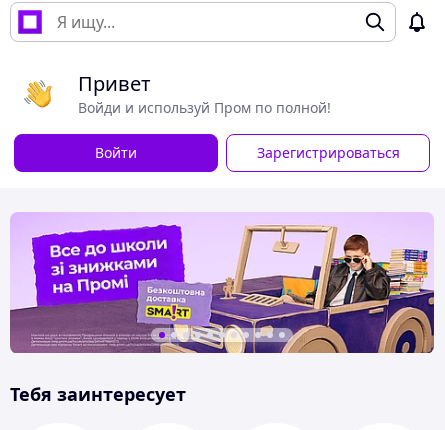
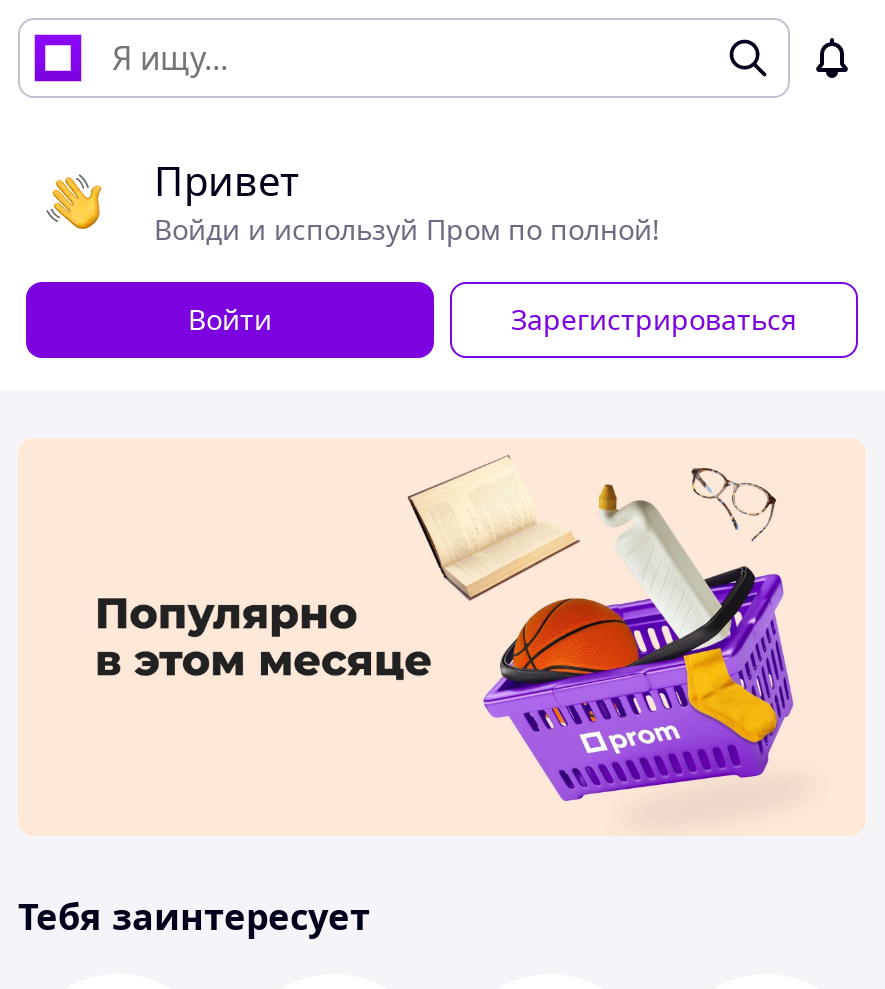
- [image]
+ [image]
